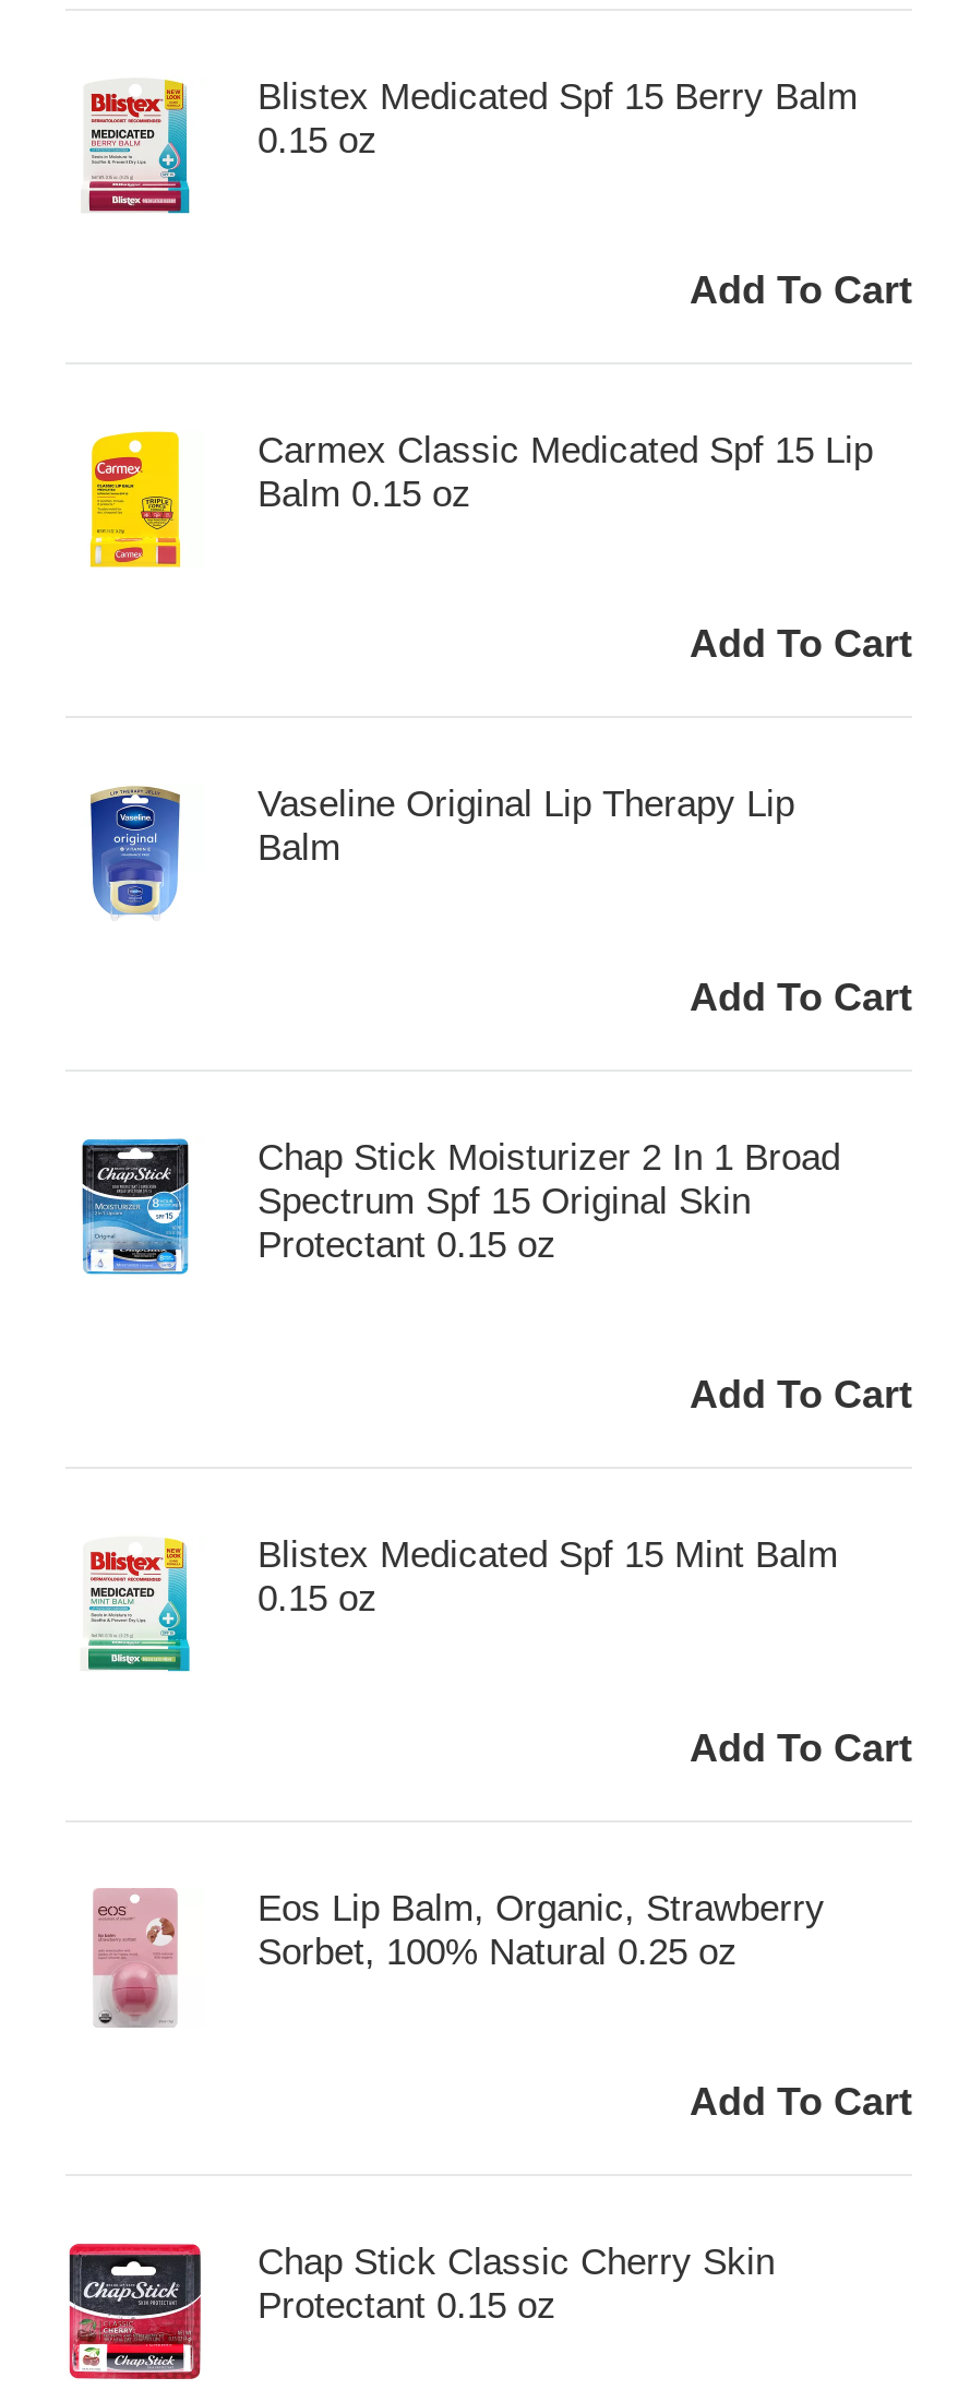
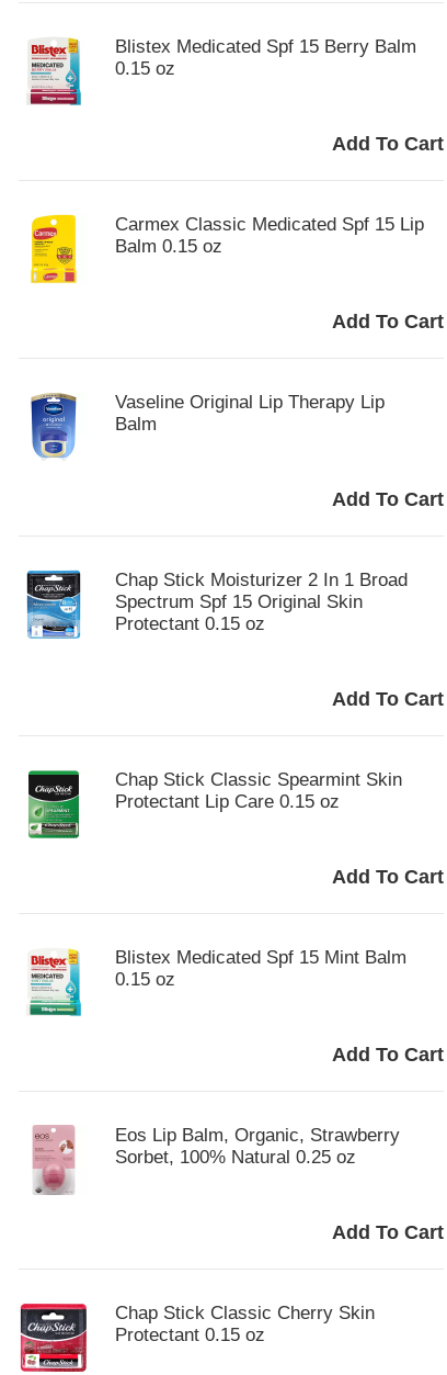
+ [image]
+ Chap Stick Classic Spearmint Skin
+ Protectant Lip Care 0.15 oz
